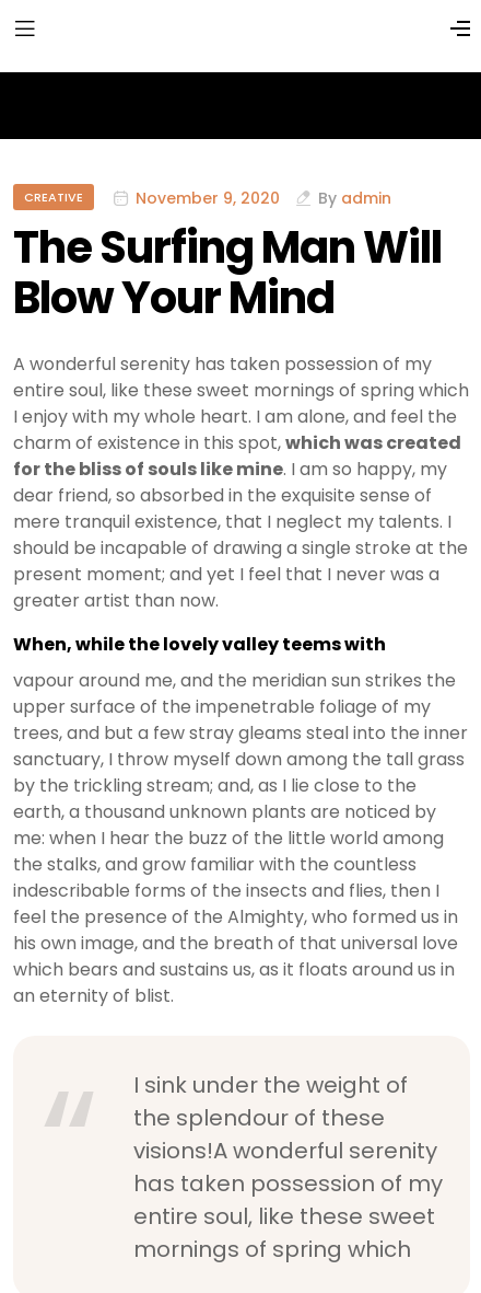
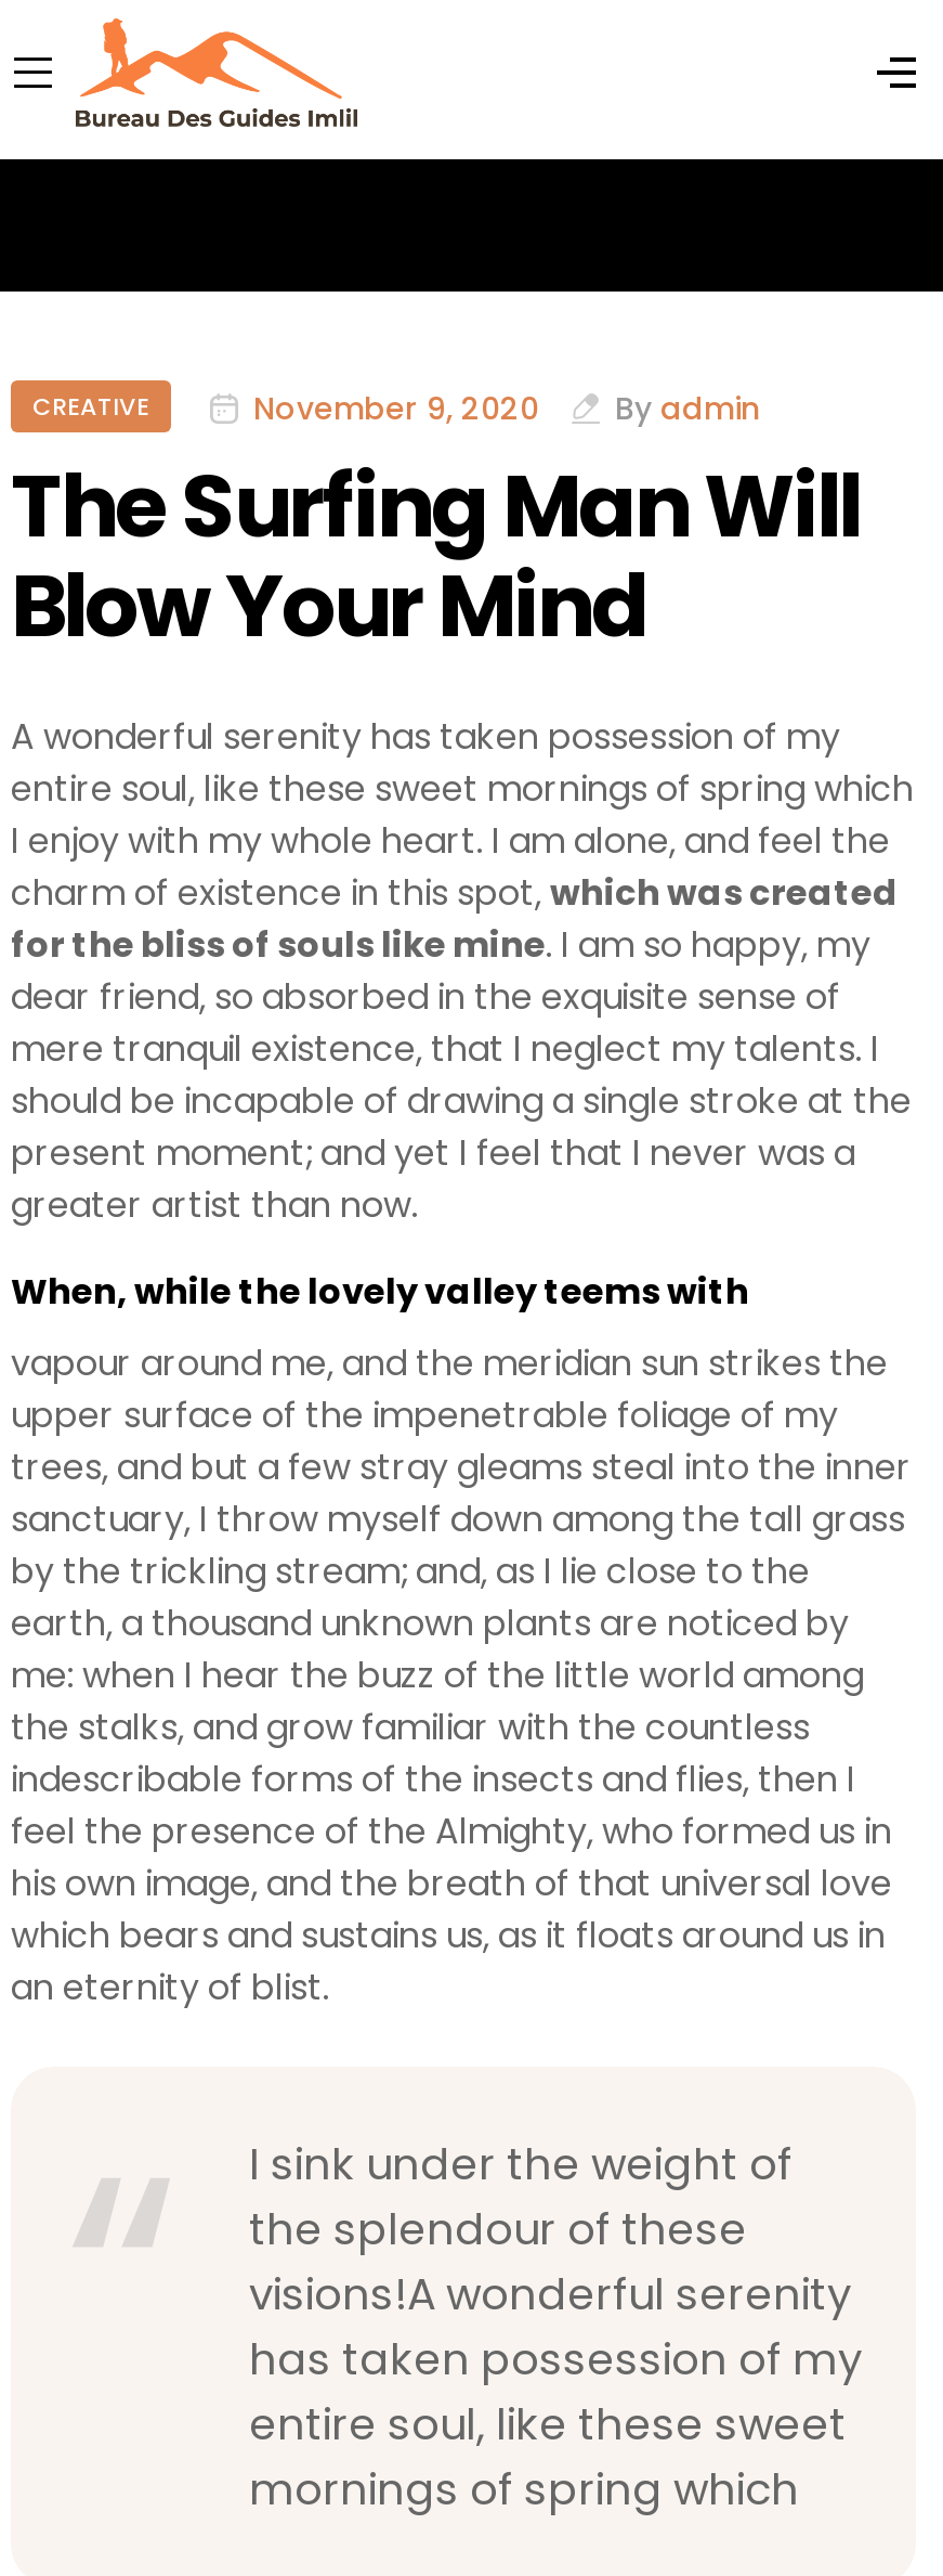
+ [image]
